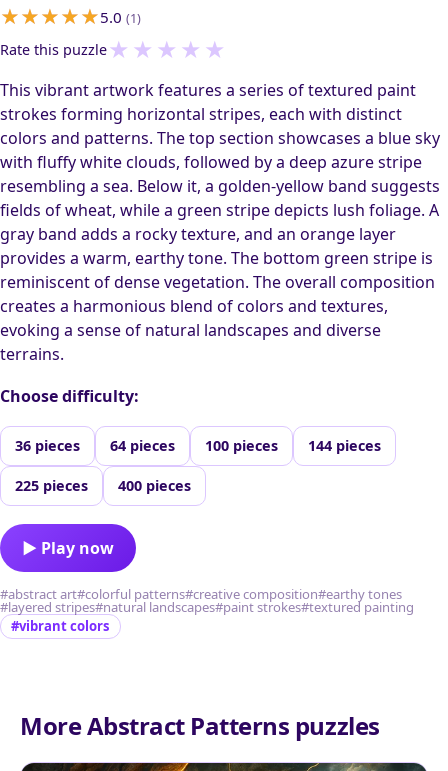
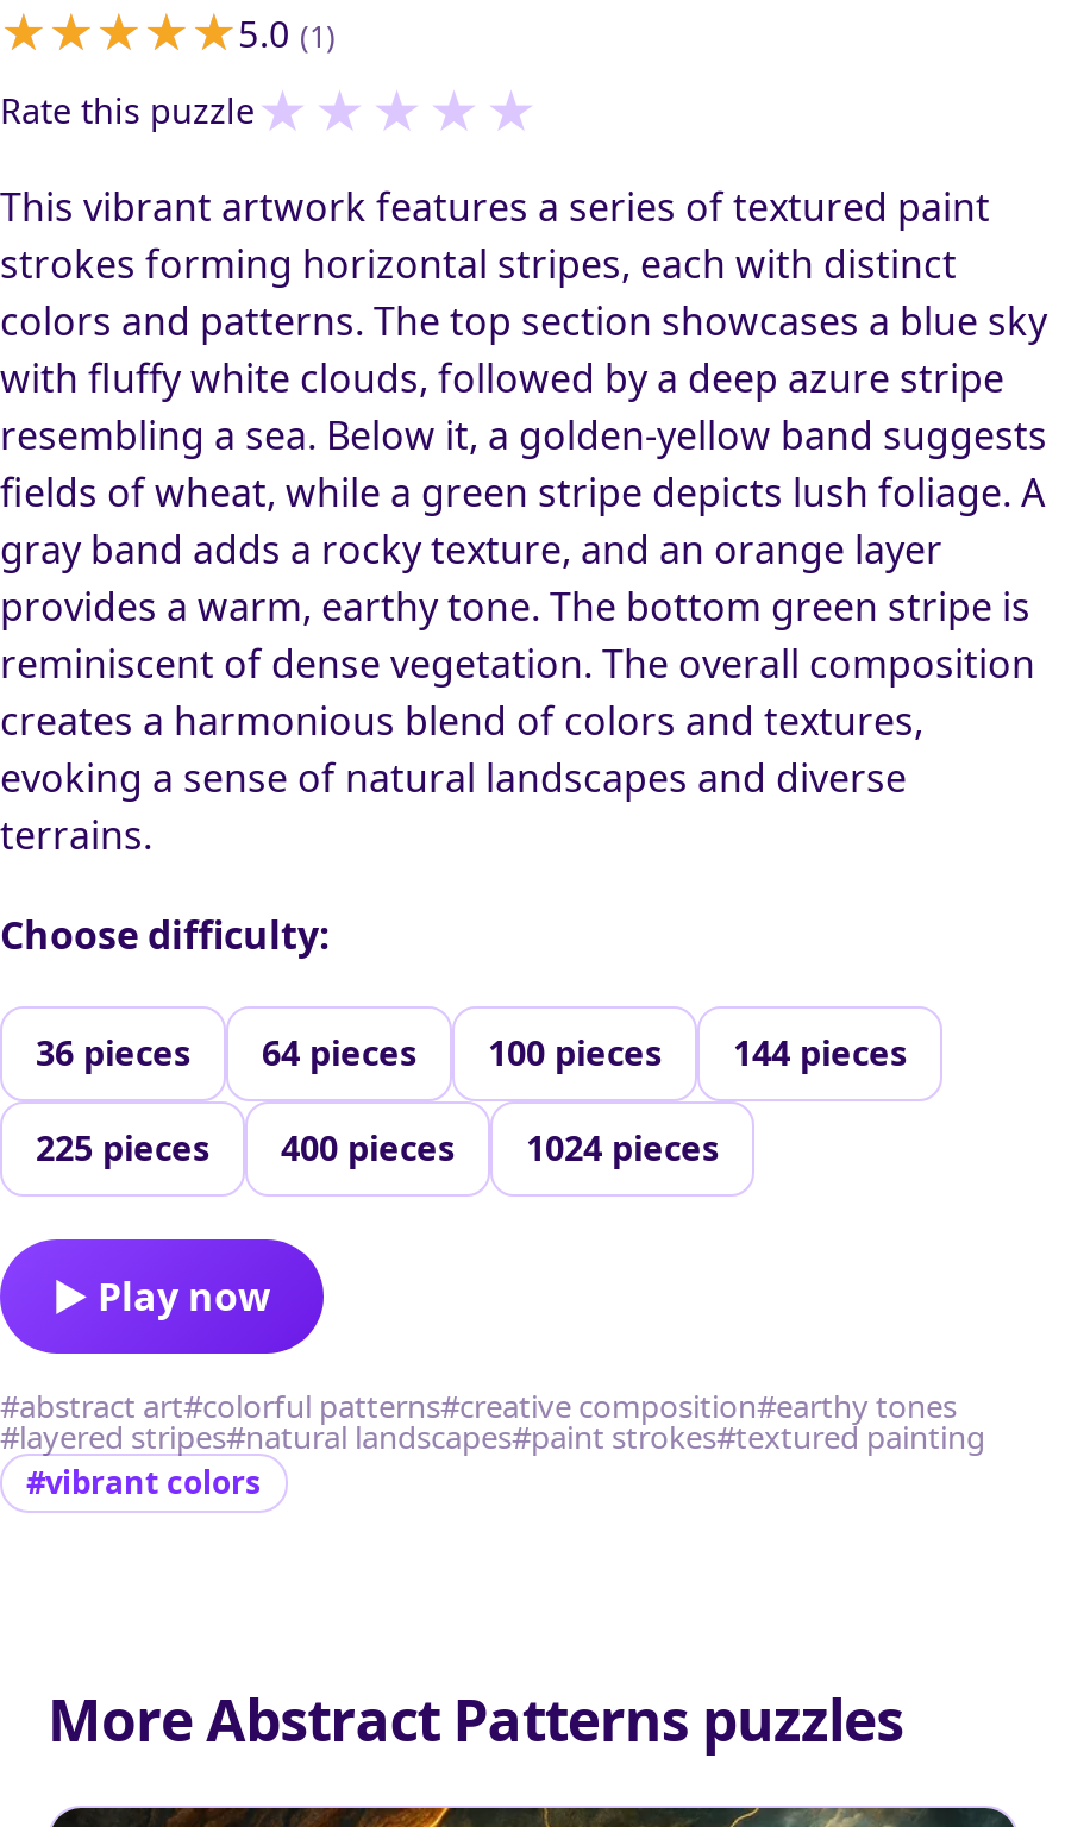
+ 1024 pieces
